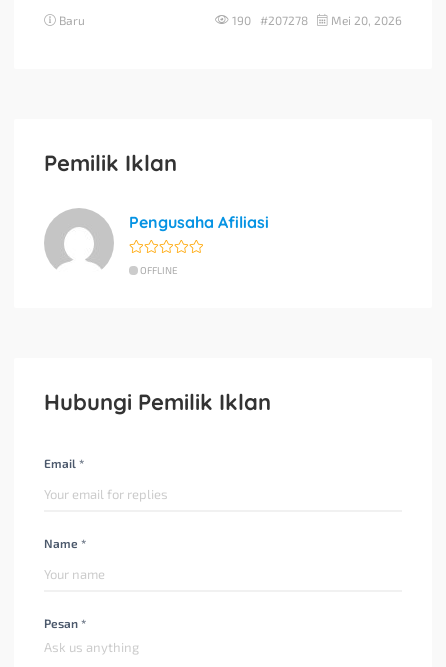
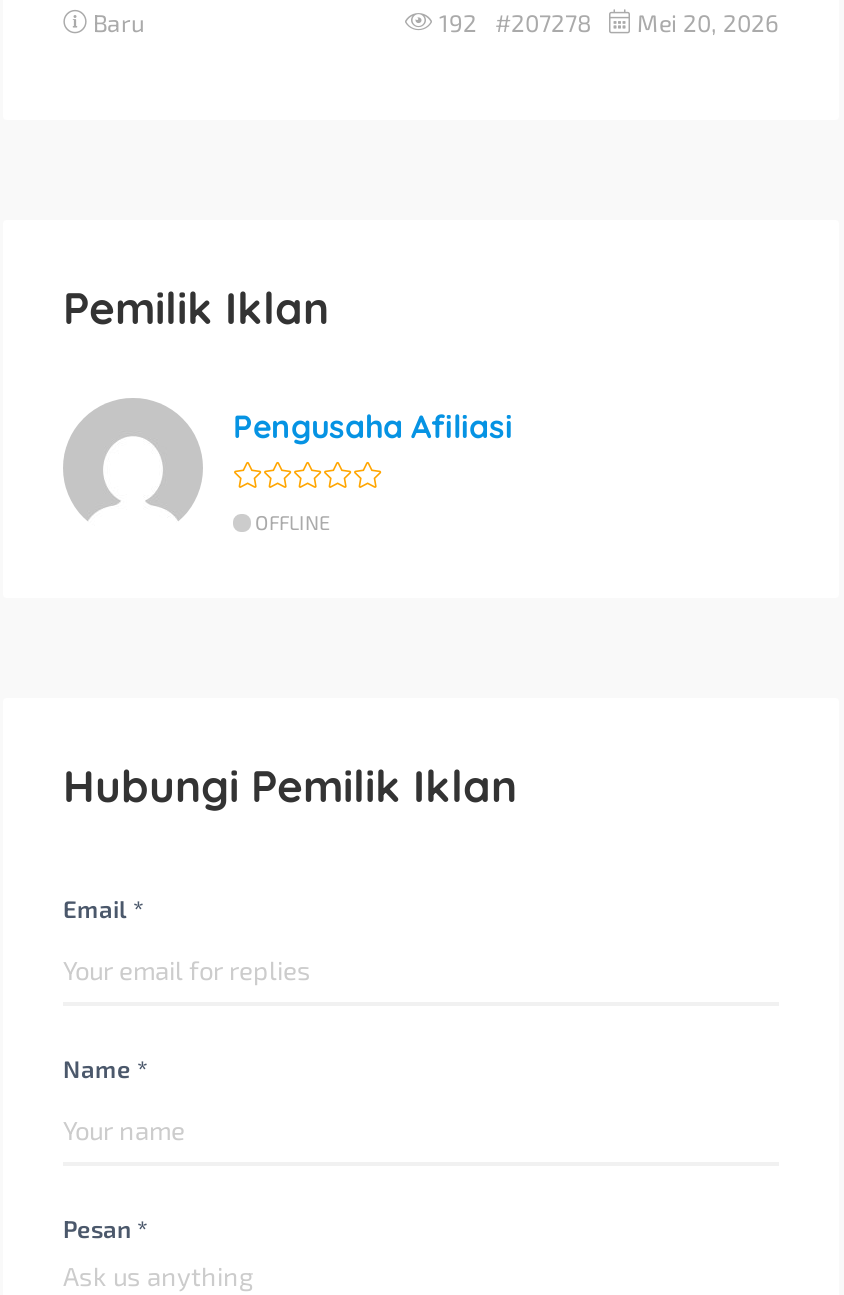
- 190 #207278 Mei 20, 2026
+ 192 #207278 Mei 20, 2026
